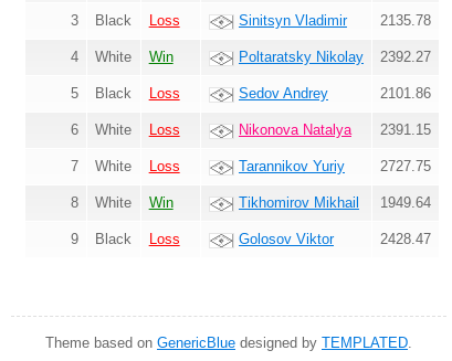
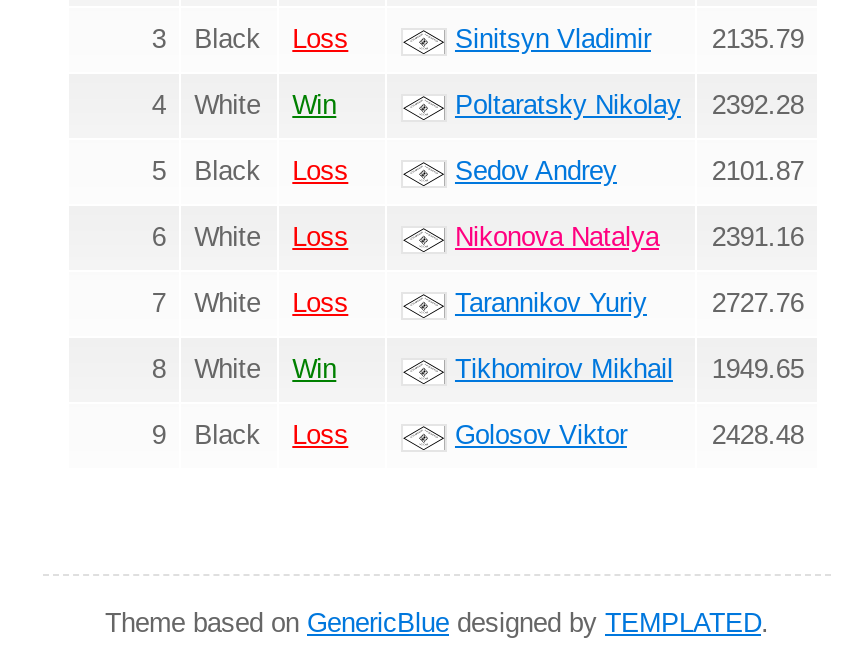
- 2135.78
+ 2135.79

- Poltaratsky Nikolay 2392.27
+ Poltaratsky Nikolay 2392.28

- 2101.86
+ 2101.87

- Nikonova Natalya 2391.15
+ Nikonova Natalya 2391.16

- 2727.75
+ 2727.76

- Tikhomirov Mikhail 1949.64
+ Tikhomirov Mikhail 1949.65

- 2428.47
+ 2428.48
